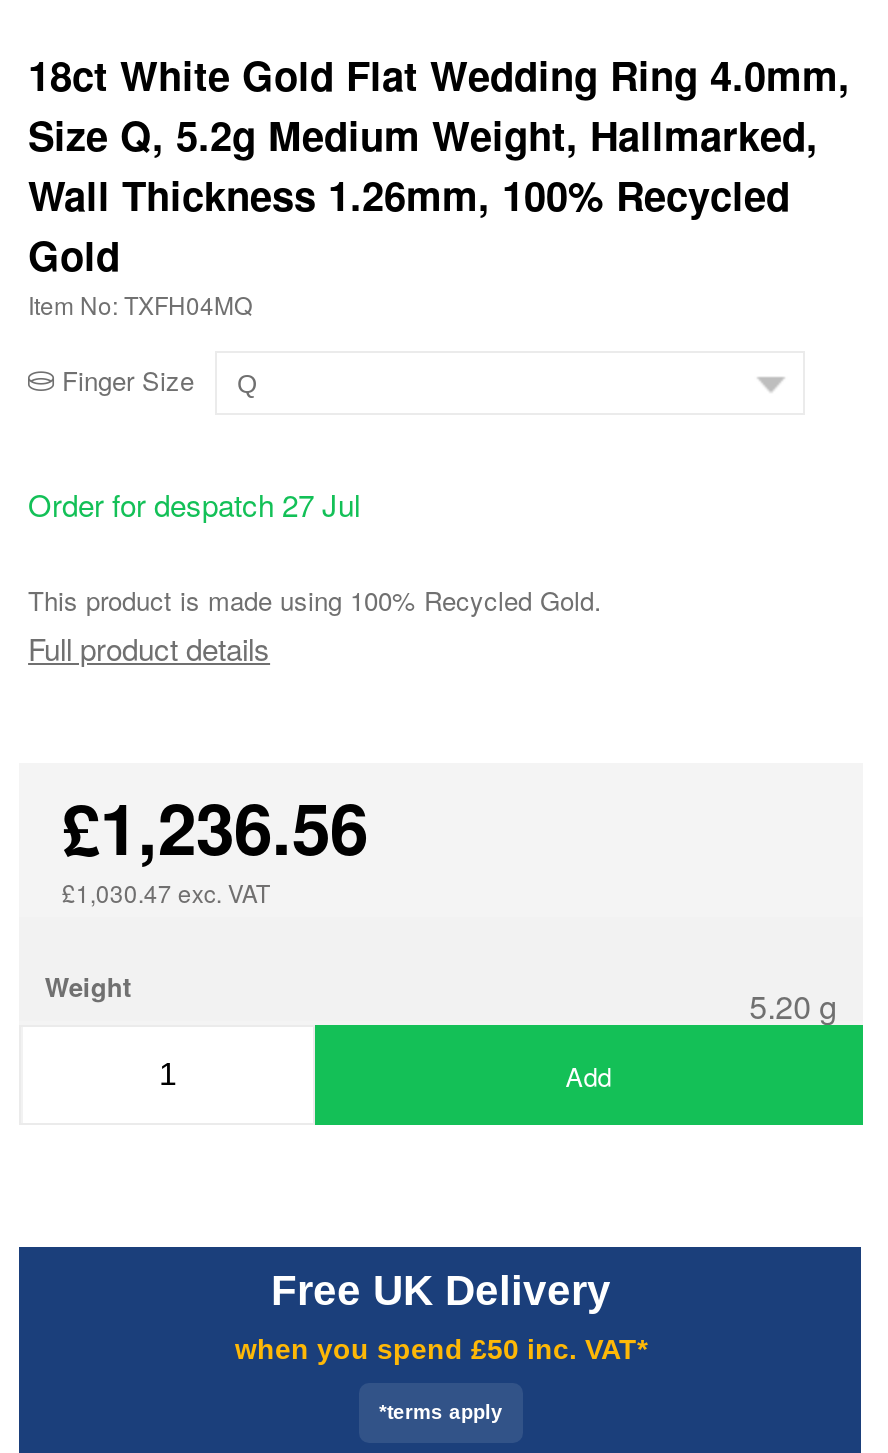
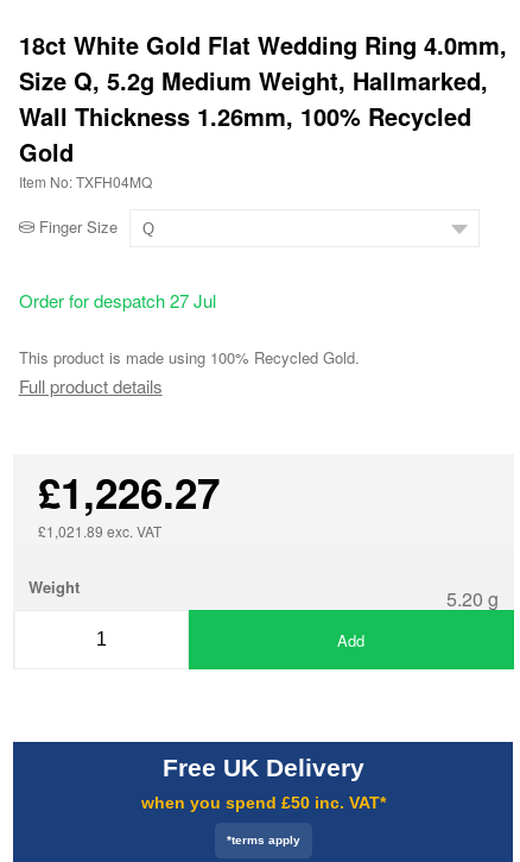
- £1,236.56
+ £1,226.27

- £1,030.47 exc. VAT
+ £1,021.89 exc. VAT
